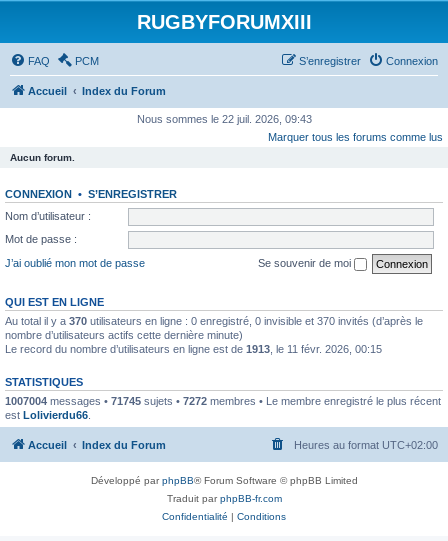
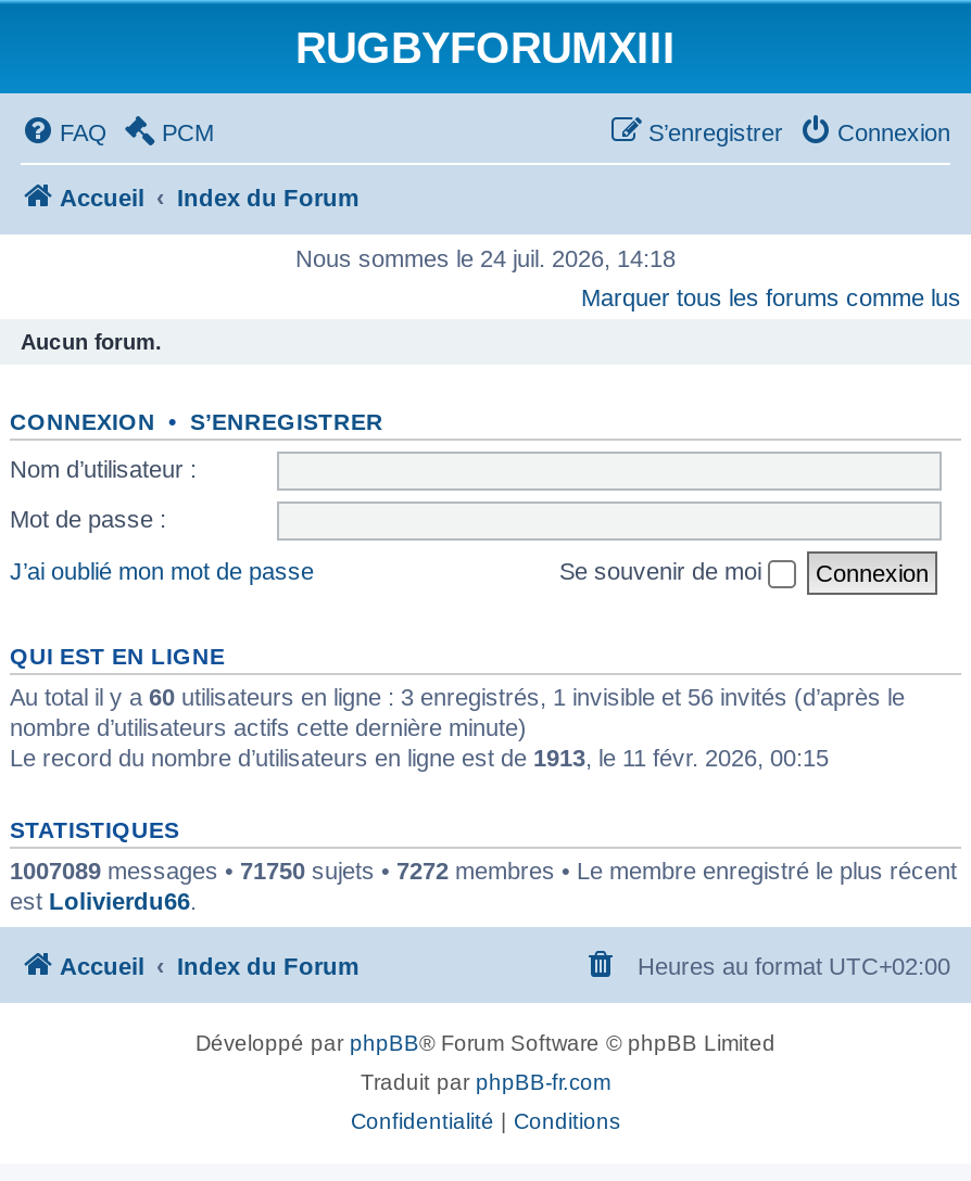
- Nous sommes le 22 juil. 2026, 09:43
+ Nous sommes le 24 juil. 2026, 14:18

- Au total il y a 370 utilisateurs en ligne : 0 enregistré, 0 invisible et 370 invités (d’après le
+ Au total il y a 60 utilisateurs en ligne : 3 enregistrés, 1 invisible et 56 invités (d’après le

- 1007004 messages • 71745 sujets • 7272 membres • Le membre enregistré le plus récent
+ 1007089 messages • 71750 sujets • 7272 membres • Le membre enregistré le plus récent
